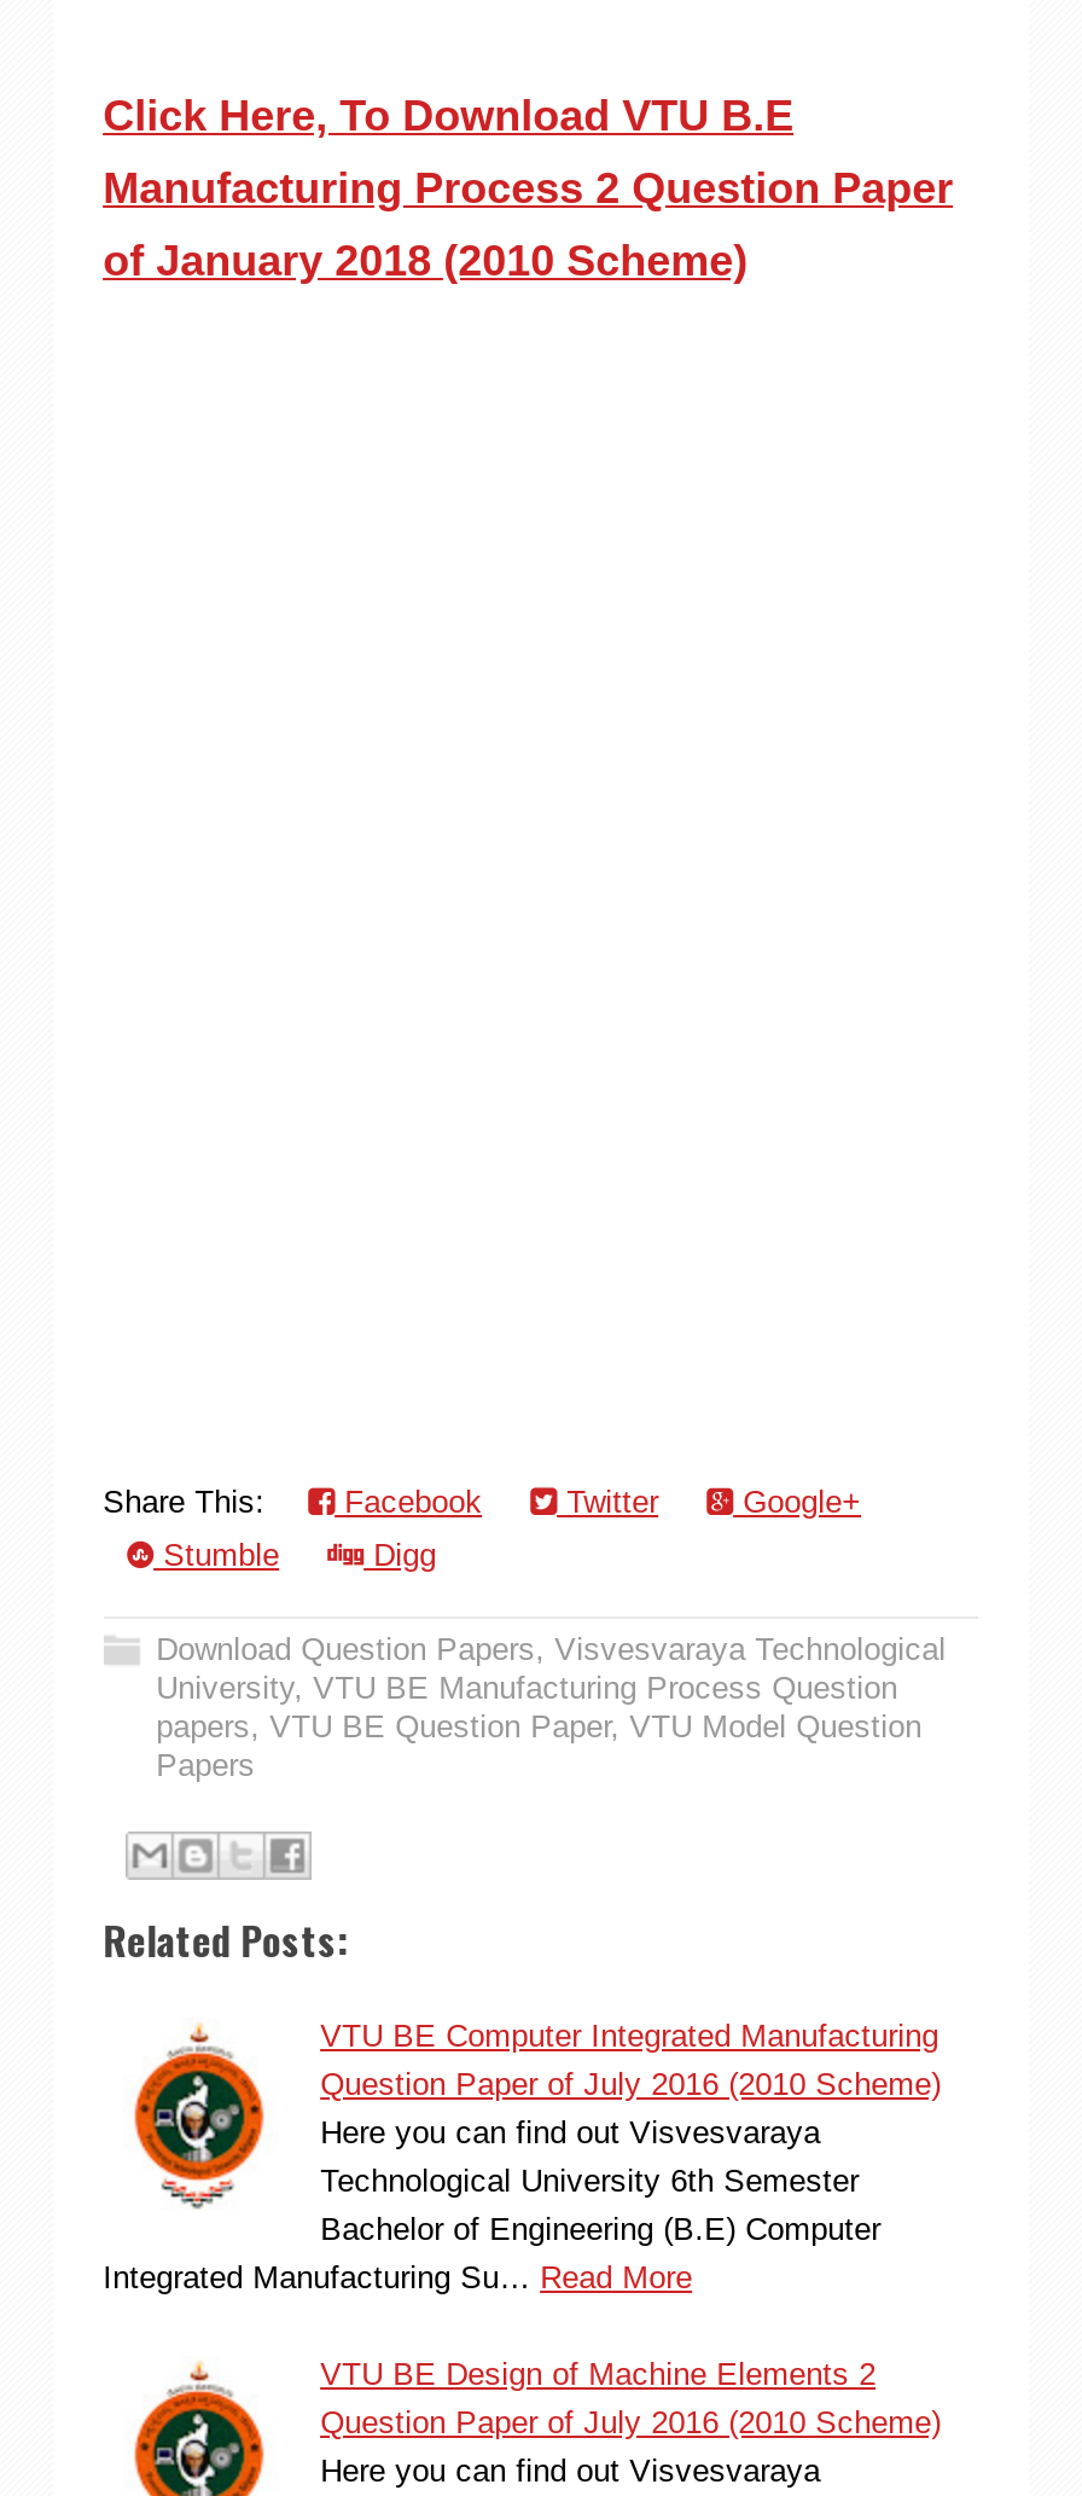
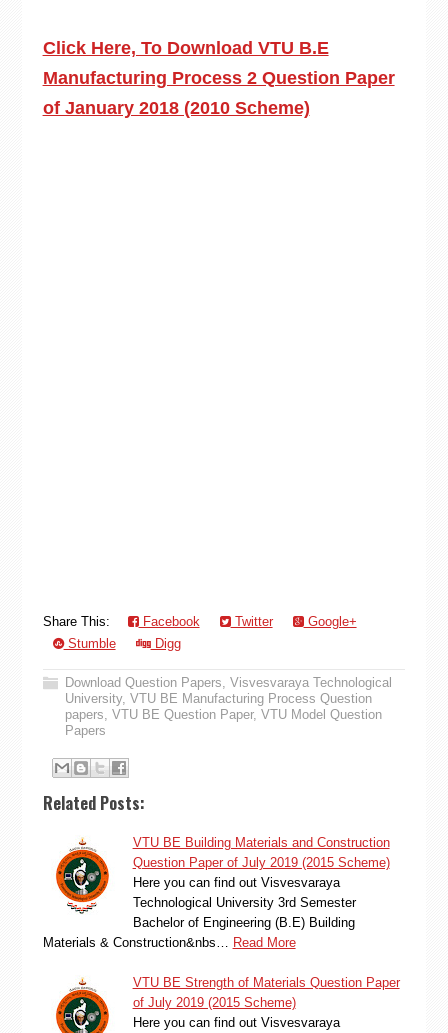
- VTU BE Computer Integrated Manufacturing
- Question Paper of July 2016 (2010 Scheme)
+ VTU BE Building Materials and Construction
+ Question Paper of July 2019 (2015 Scheme)

- Technological University 6th Semester
- Bachelor of Engineering (B.E) Computer
- Integrated Manufacturing Su… Read More
+ Technological University 3rd Semester
+ Bachelor of Engineering (B.E) Building
+ Materials & Construction&nbs… Read More

- VTU BE Design of Machine Elements 2
- Question Paper of July 2016 (2010 Scheme)
+ VTU BE Strength of Materials Question Paper
+ of July 2019 (2015 Scheme)
